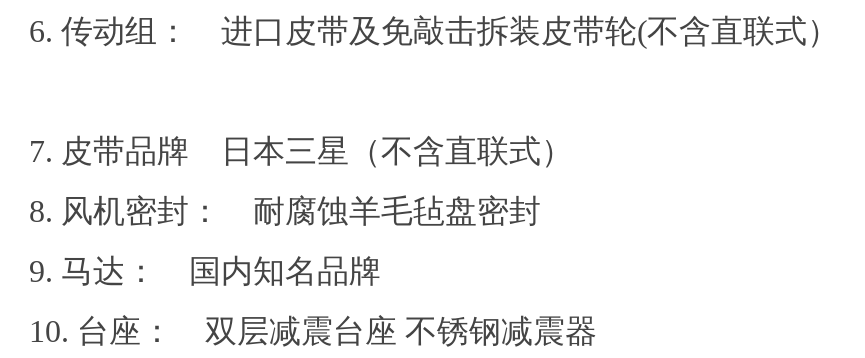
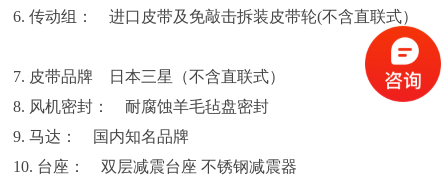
+ [image]
